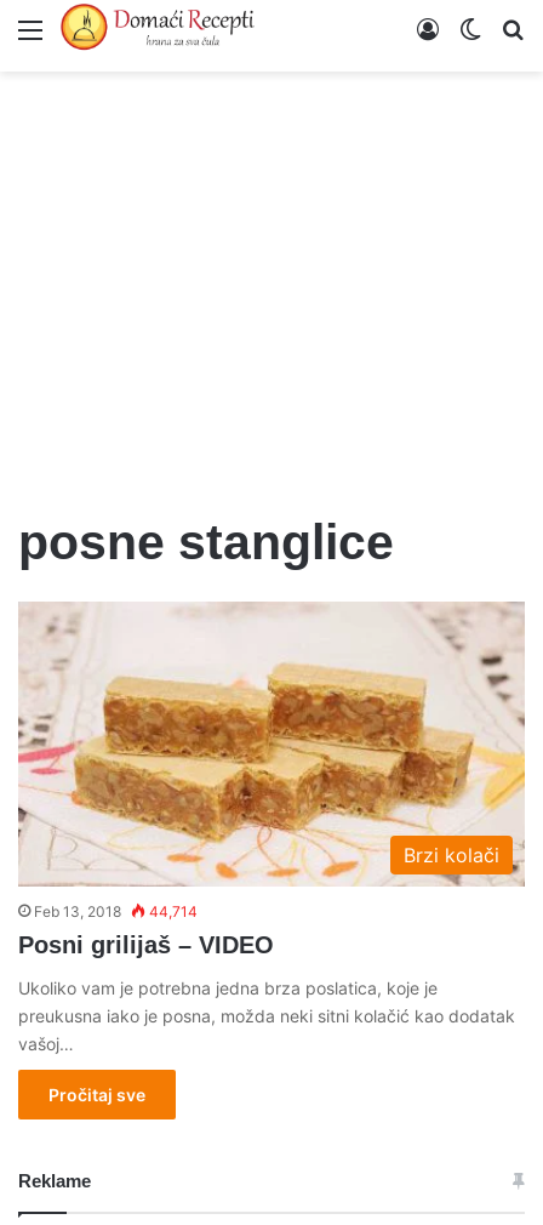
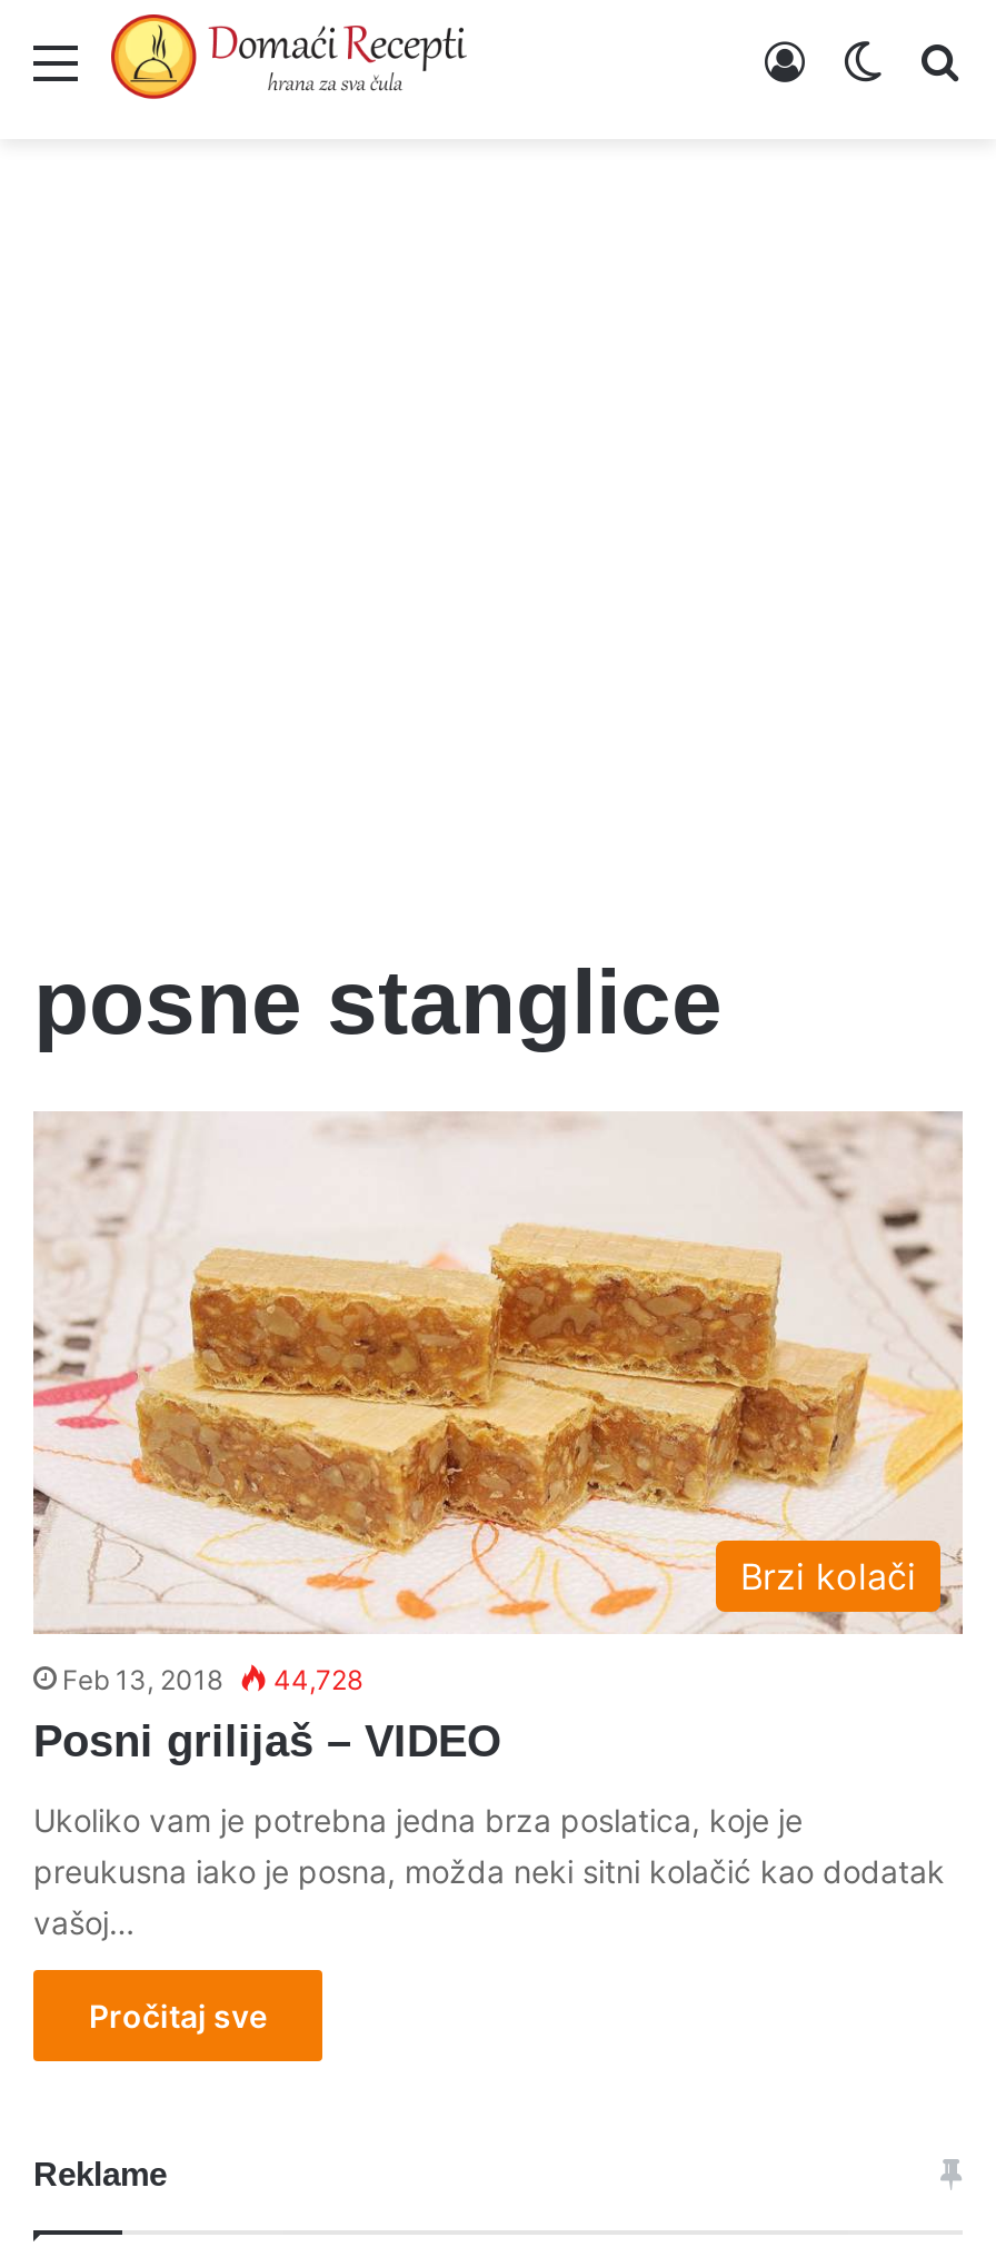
- Feb 13, 2018 44,714
+ Feb 13, 2018 44,728
